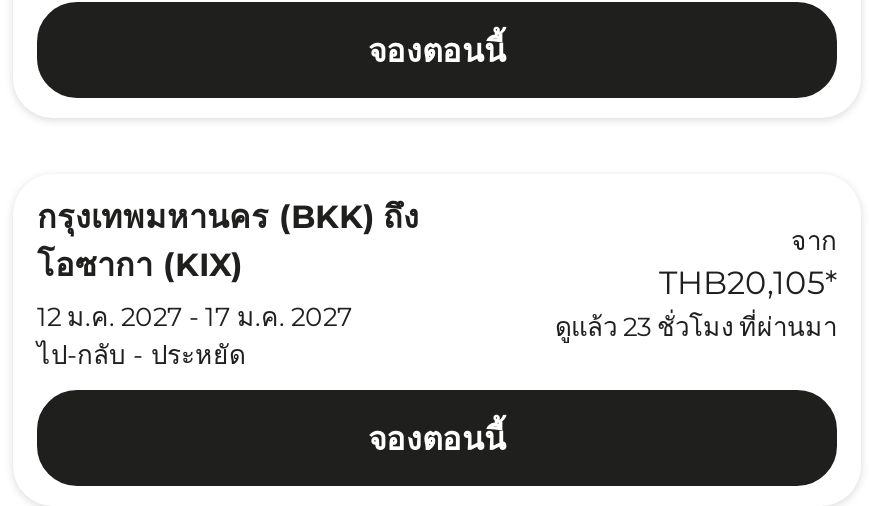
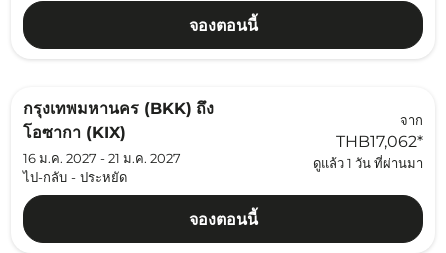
- THB20,105*
- ดูแล้ว 23 ชั่วโมง ที่ผ่านมา
+ THB17,062*
+ ดูแล้ว 1 วัน ที่ผ่านมา

- 12 ม.ค. 2027 - 17 ม.ค. 2027
+ 16 ม.ค. 2027 - 21 ม.ค. 2027
